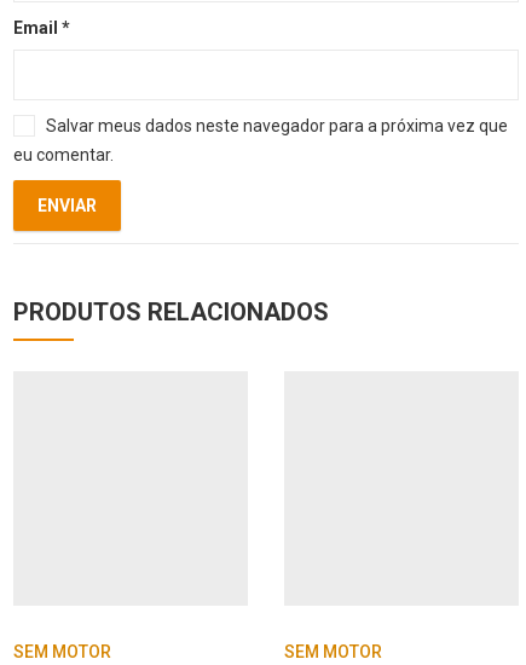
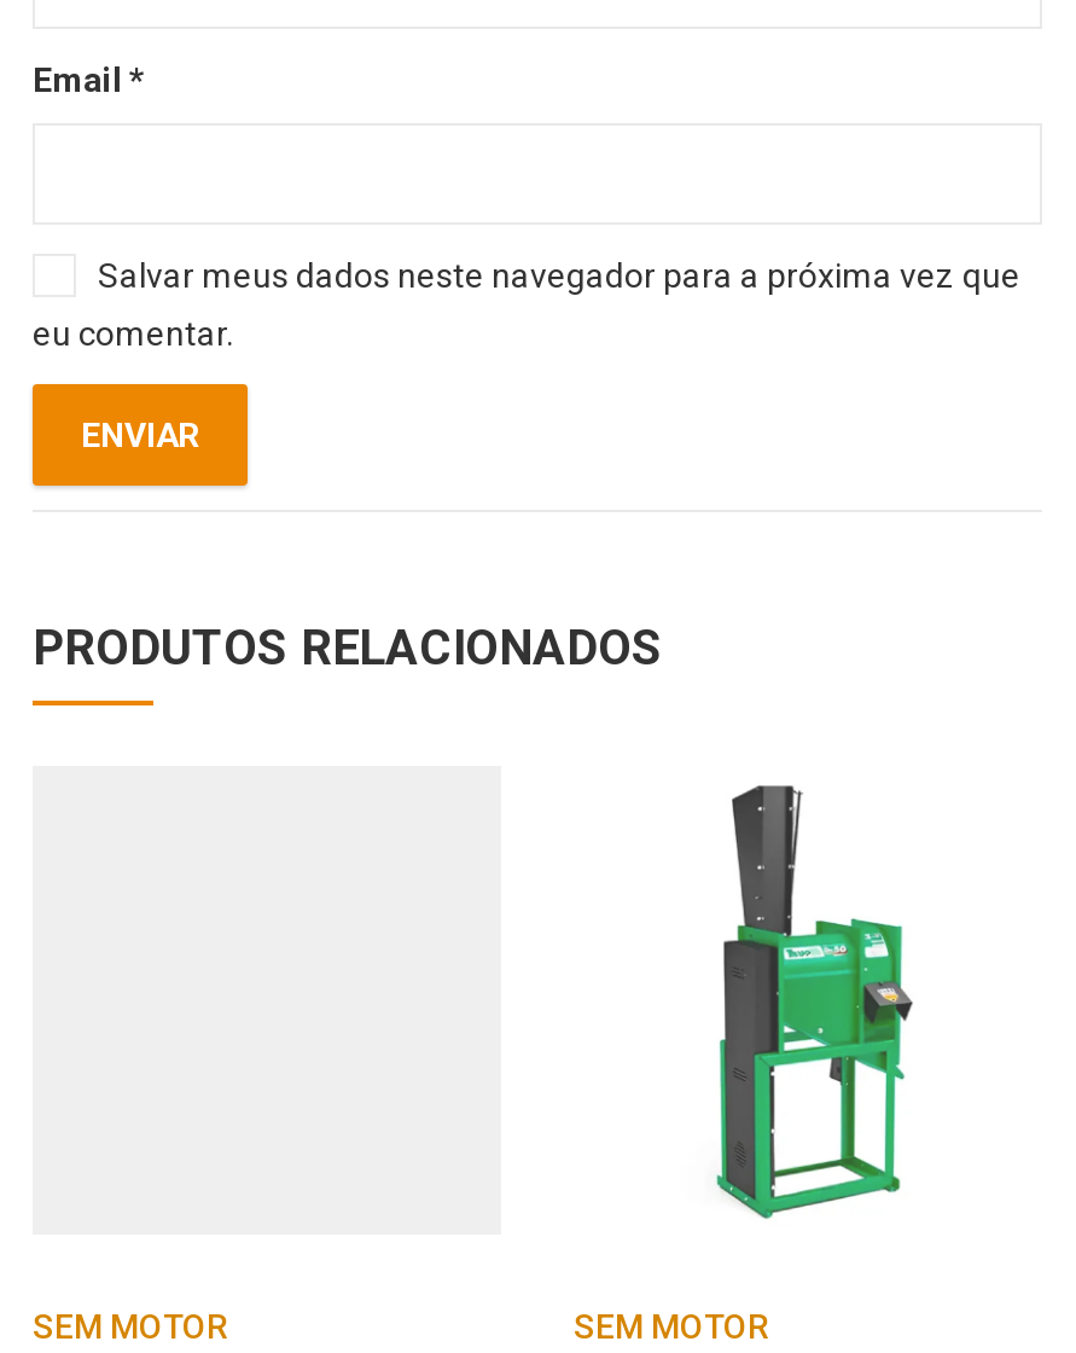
+ [image]
